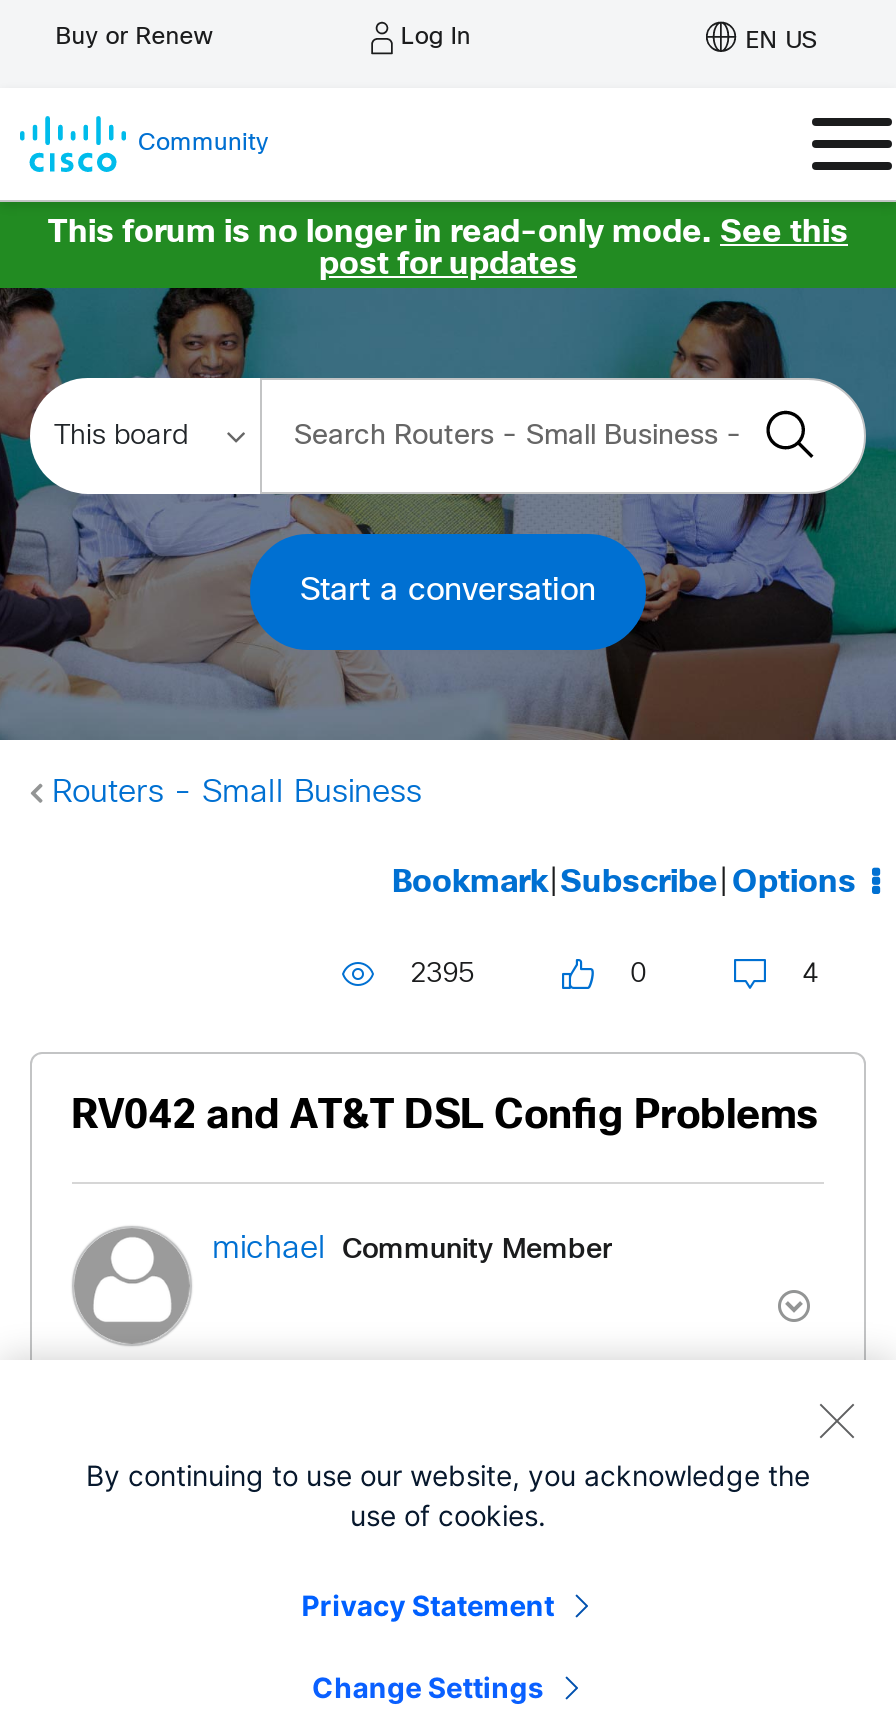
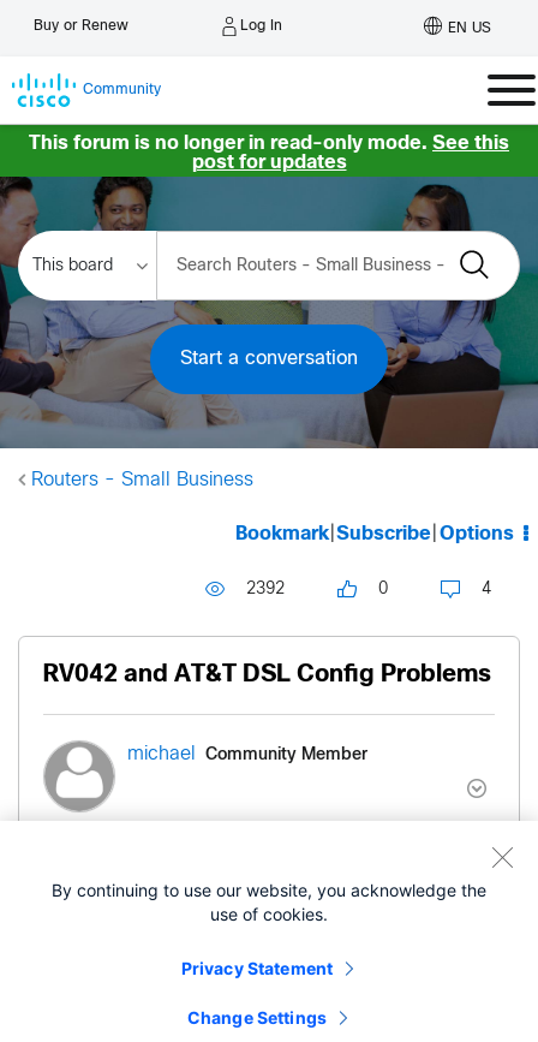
- 2395
+ 2392
